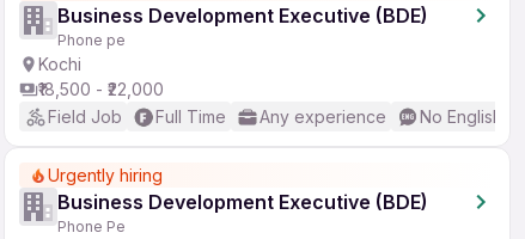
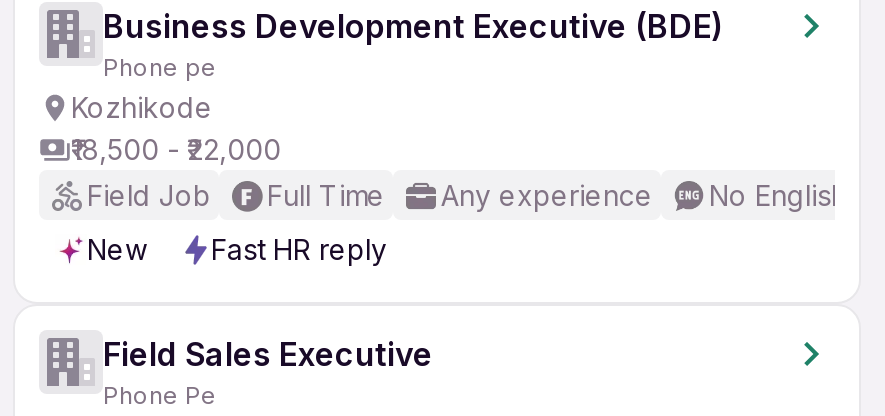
- Kochi
+ Kozhikode

- Urgently hiring
- Business Development Executive (BDE)
+ New
+ Fast HR reply
+ Field Sales Executive
